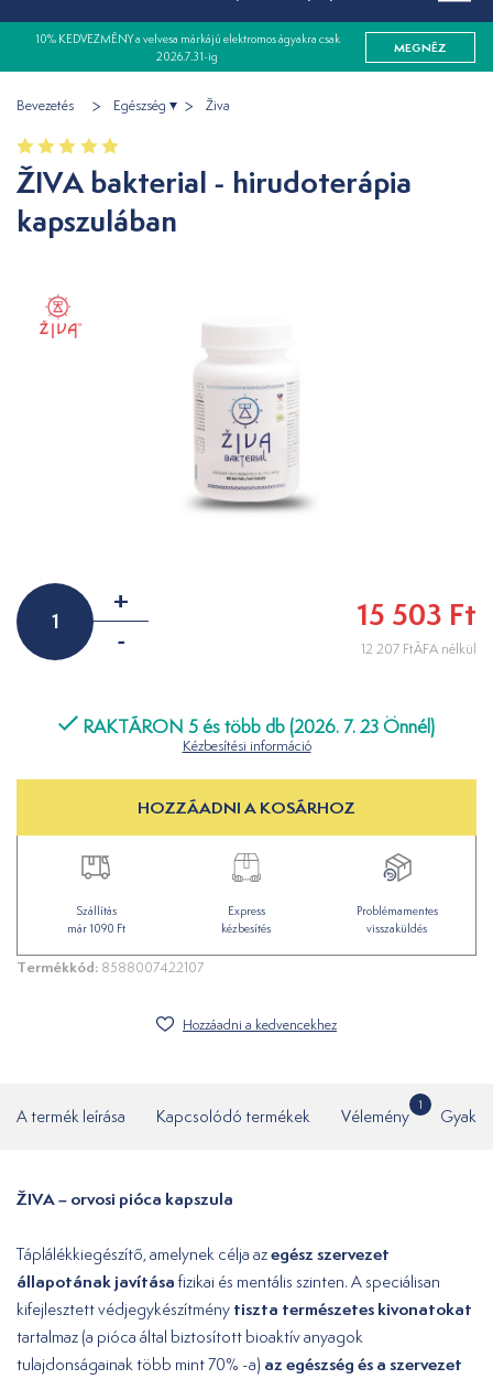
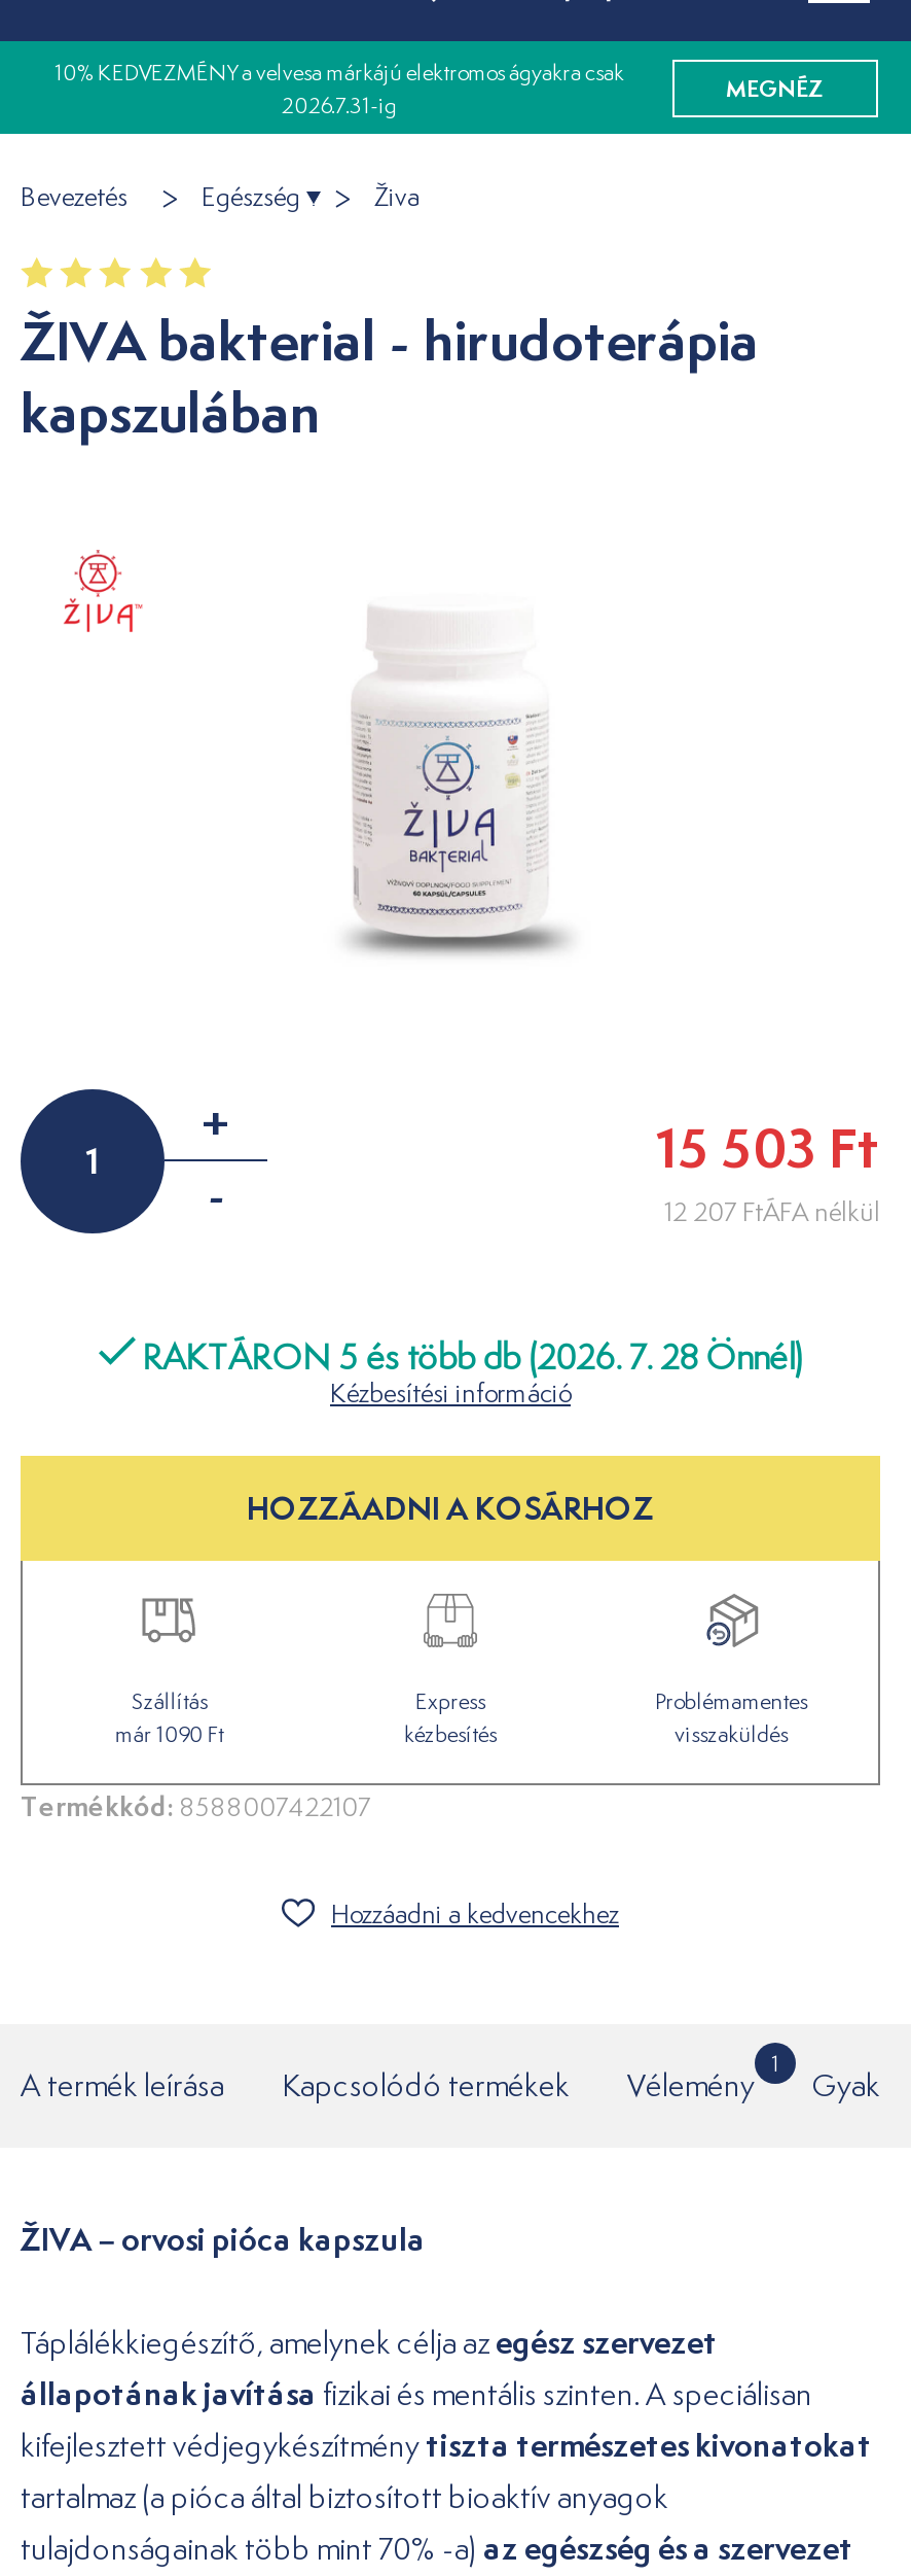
- RAKTÁRON 5 és több db (2026. 7. 23 Önnél)
+ RAKTÁRON 5 és több db (2026. 7. 28 Önnél)
